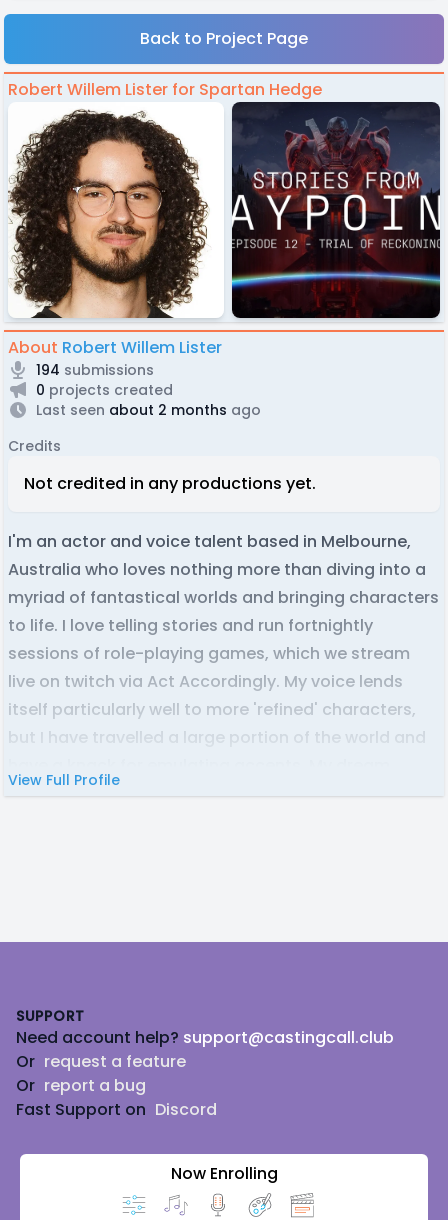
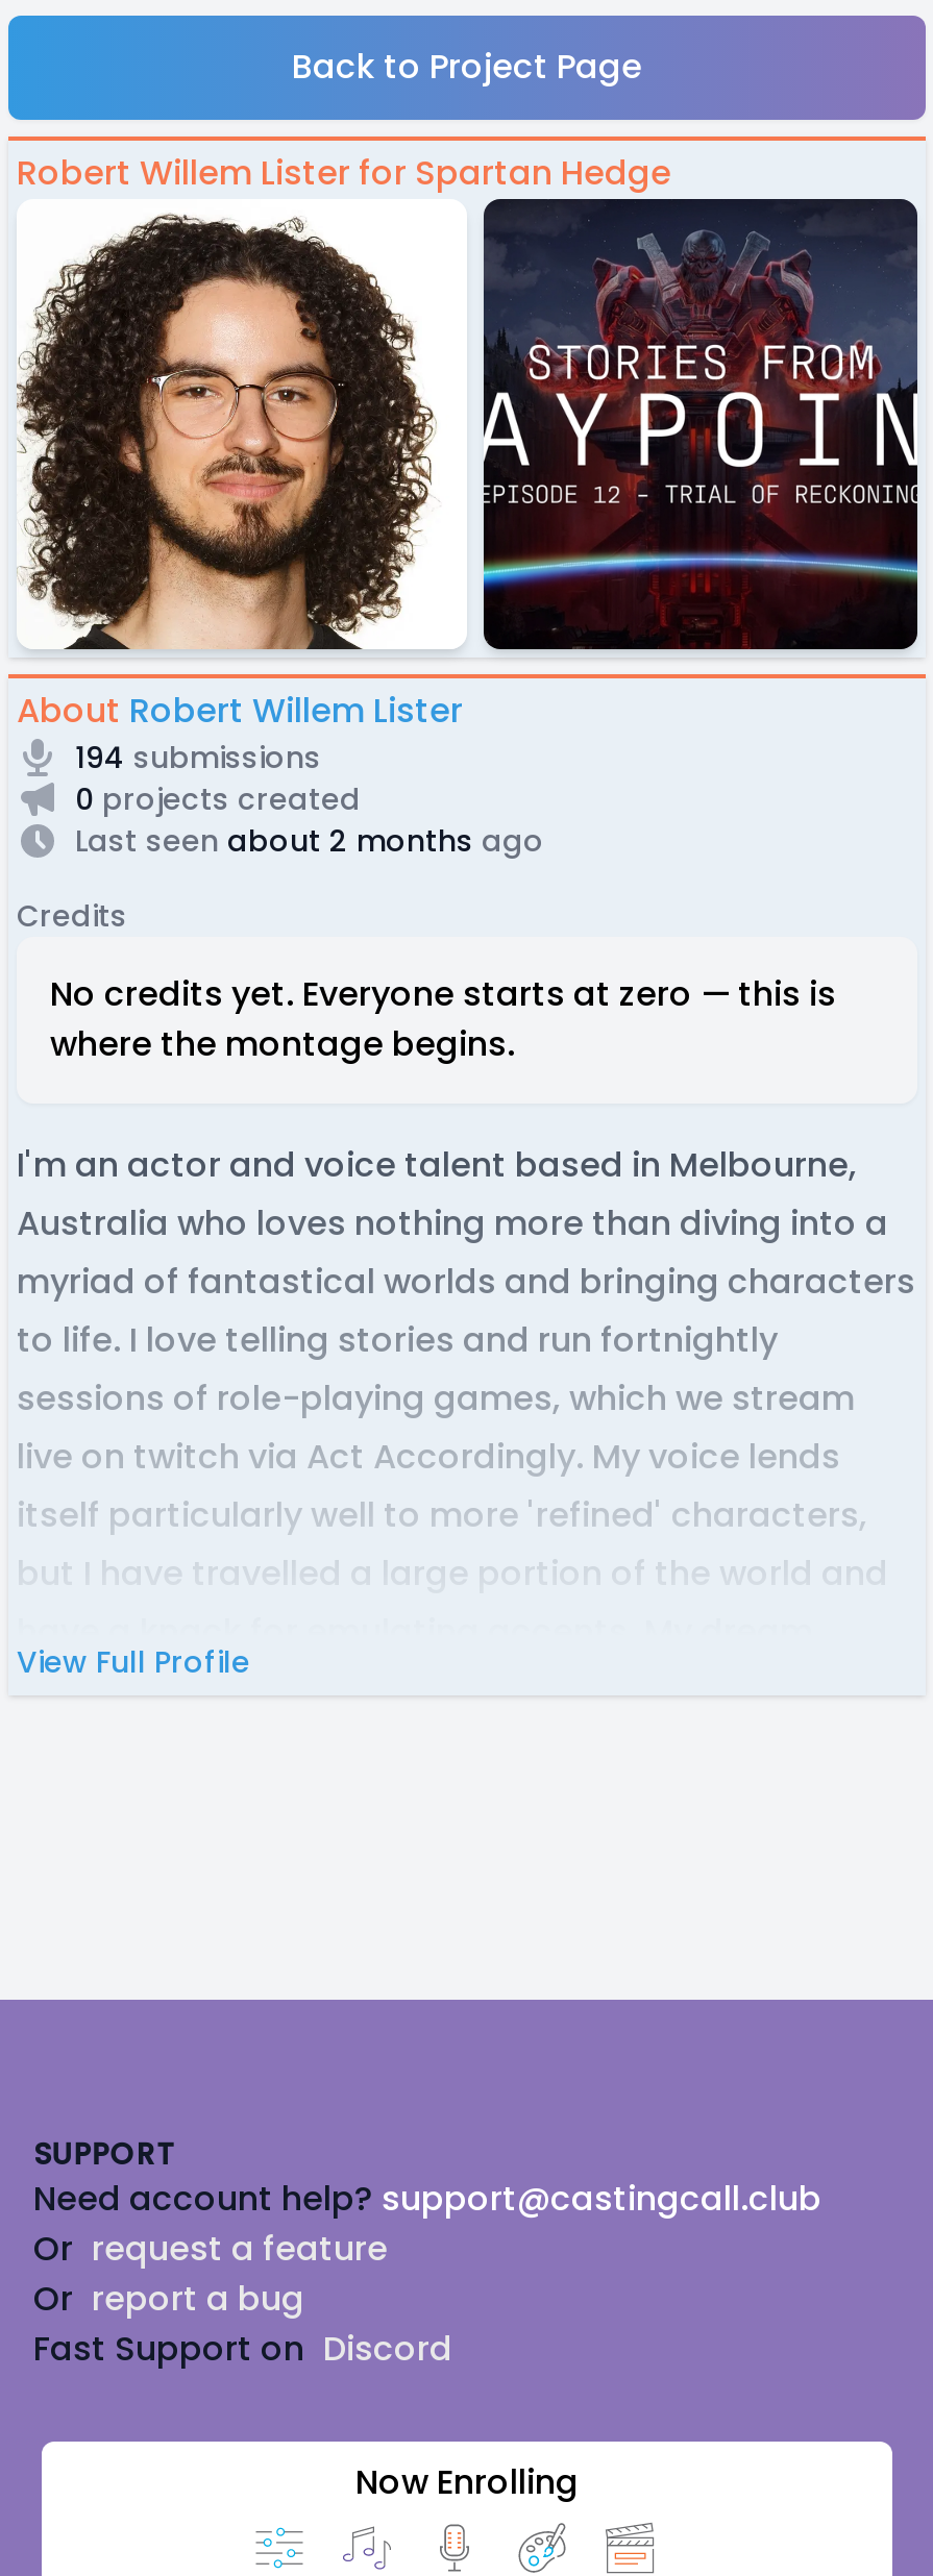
- Not credited in any productions yet.
+ No credits yet. Everyone starts at zero — this is
+ where the montage begins.
